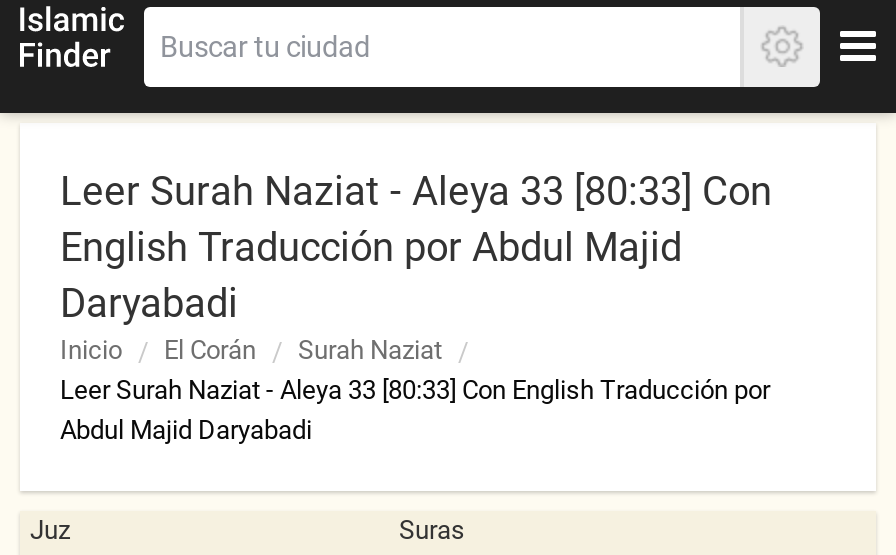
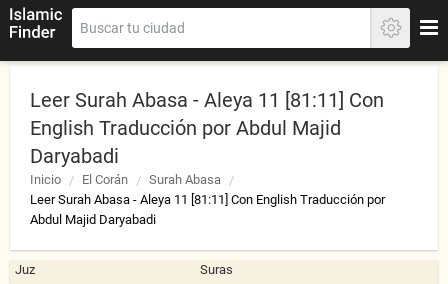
- Leer Surah Naziat - Aleya 33 [80:33] Con
+ Leer Surah Abasa - Aleya 11 [81:11] Con

- Surah Naziat
+ Surah Abasa

- Leer Surah Naziat - Aleya 33 [80:33] Con English Traducción por
+ Leer Surah Abasa - Aleya 11 [81:11] Con English Traducción por
